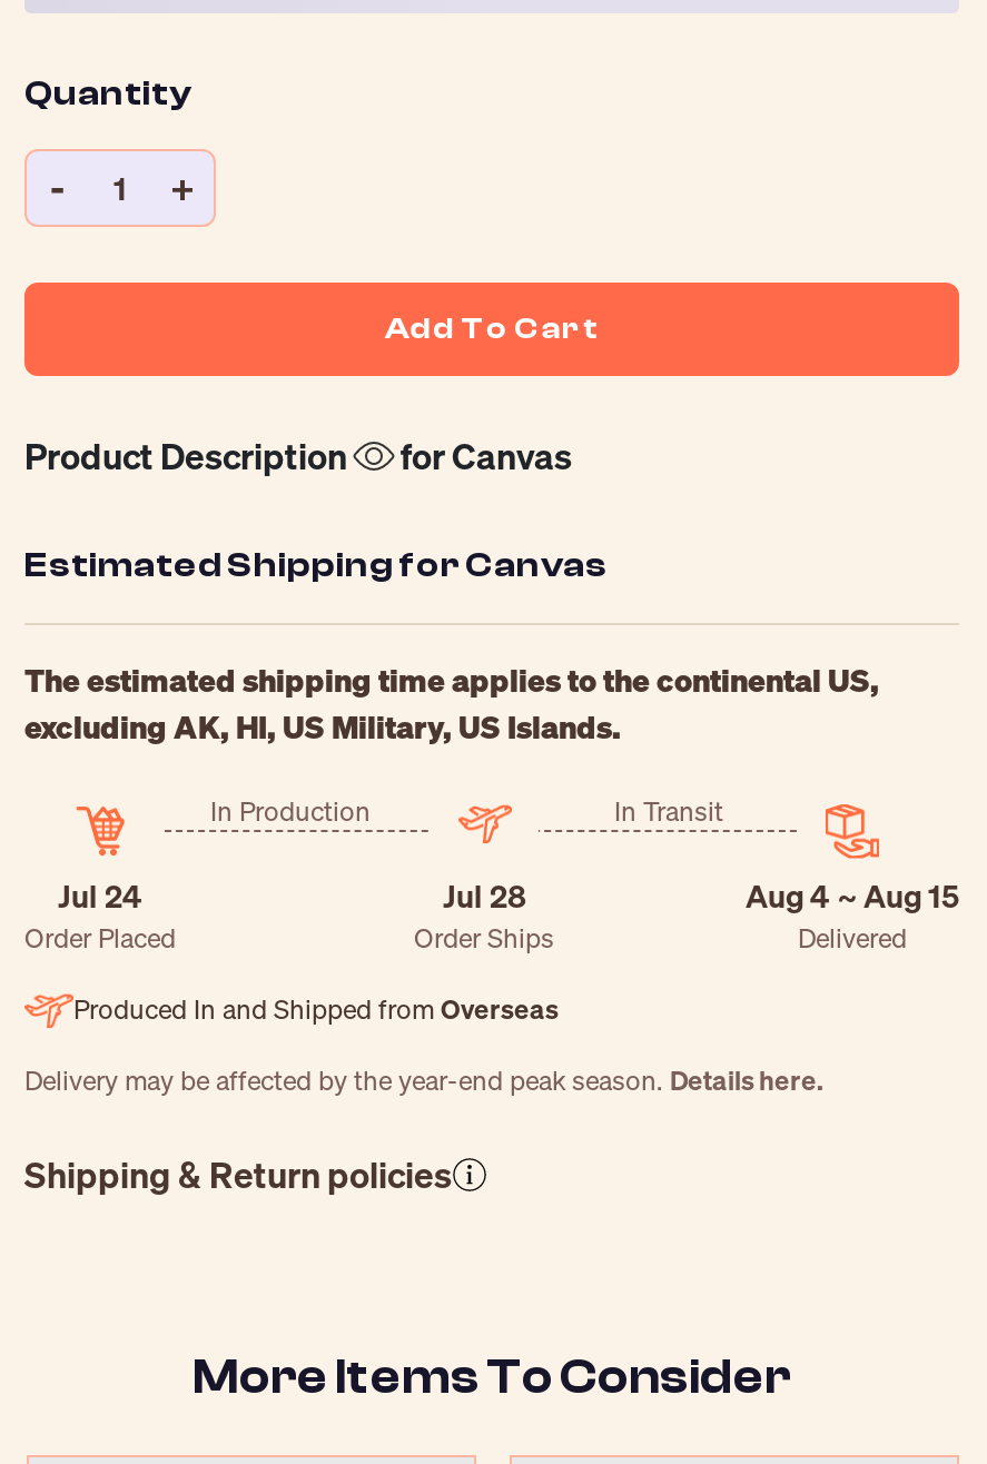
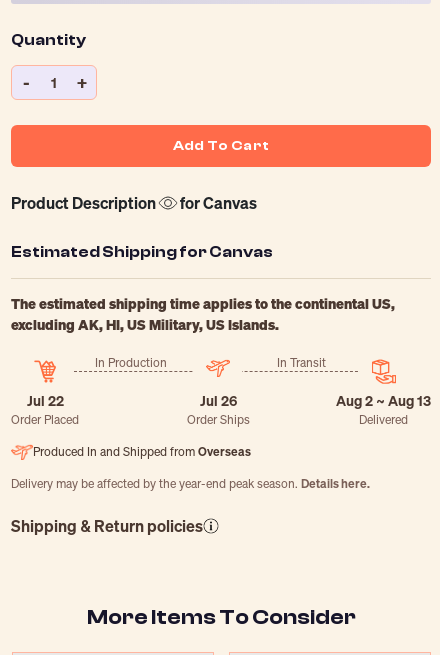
- Jul 24
+ Jul 22

- Jul 28
+ Jul 26

- Aug 4 ~ Aug 15
+ Aug 2 ~ Aug 13
